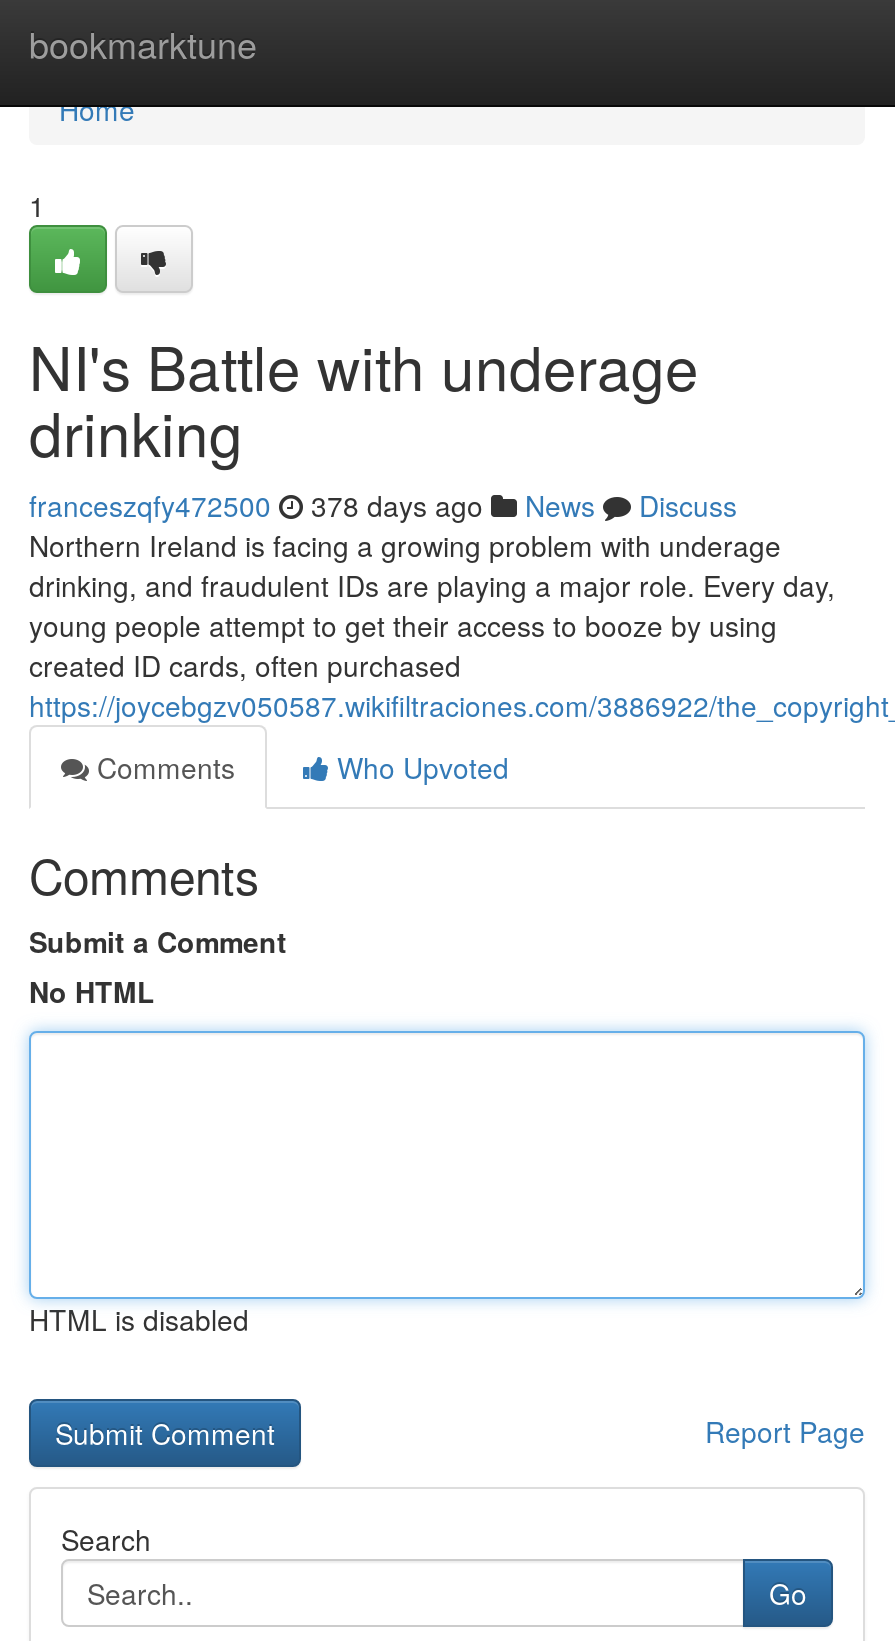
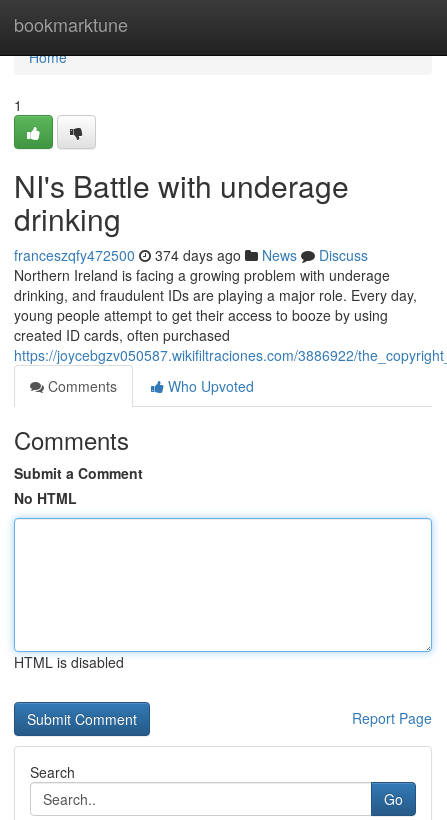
- franceszqfy472500 378 days ago News Discuss
+ franceszqfy472500 374 days ago News Discuss
